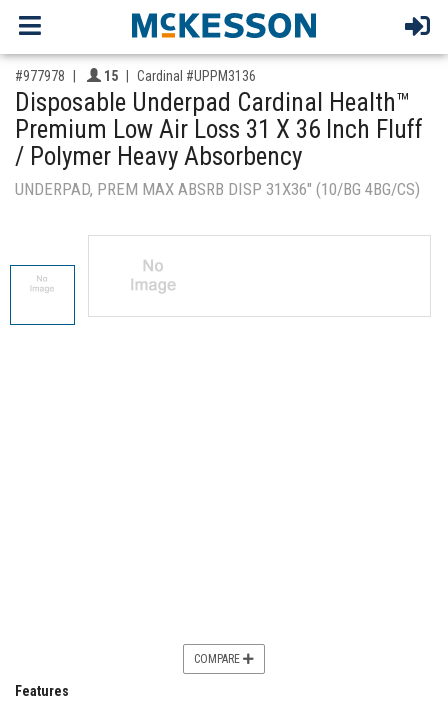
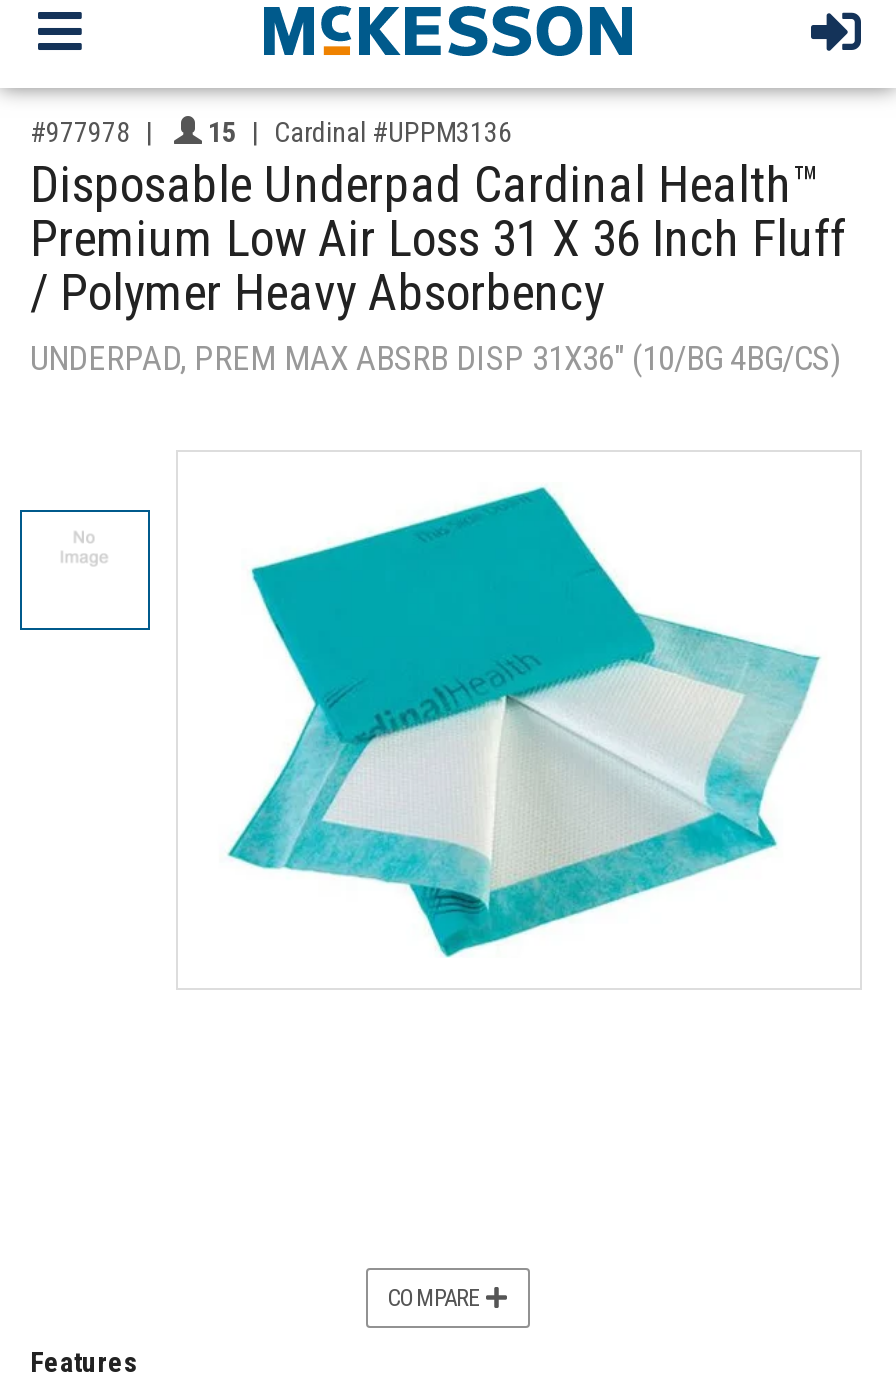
+ [image]
